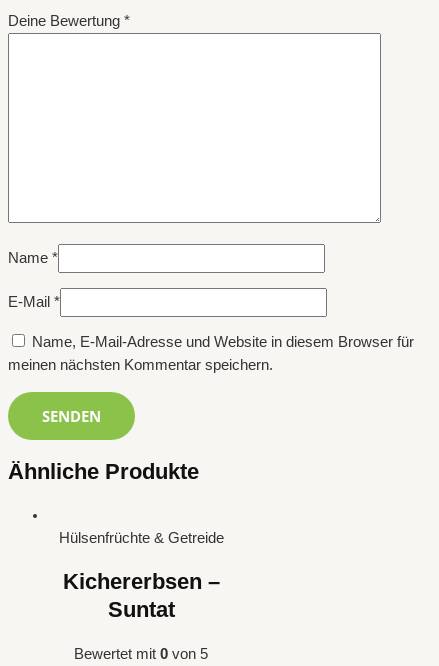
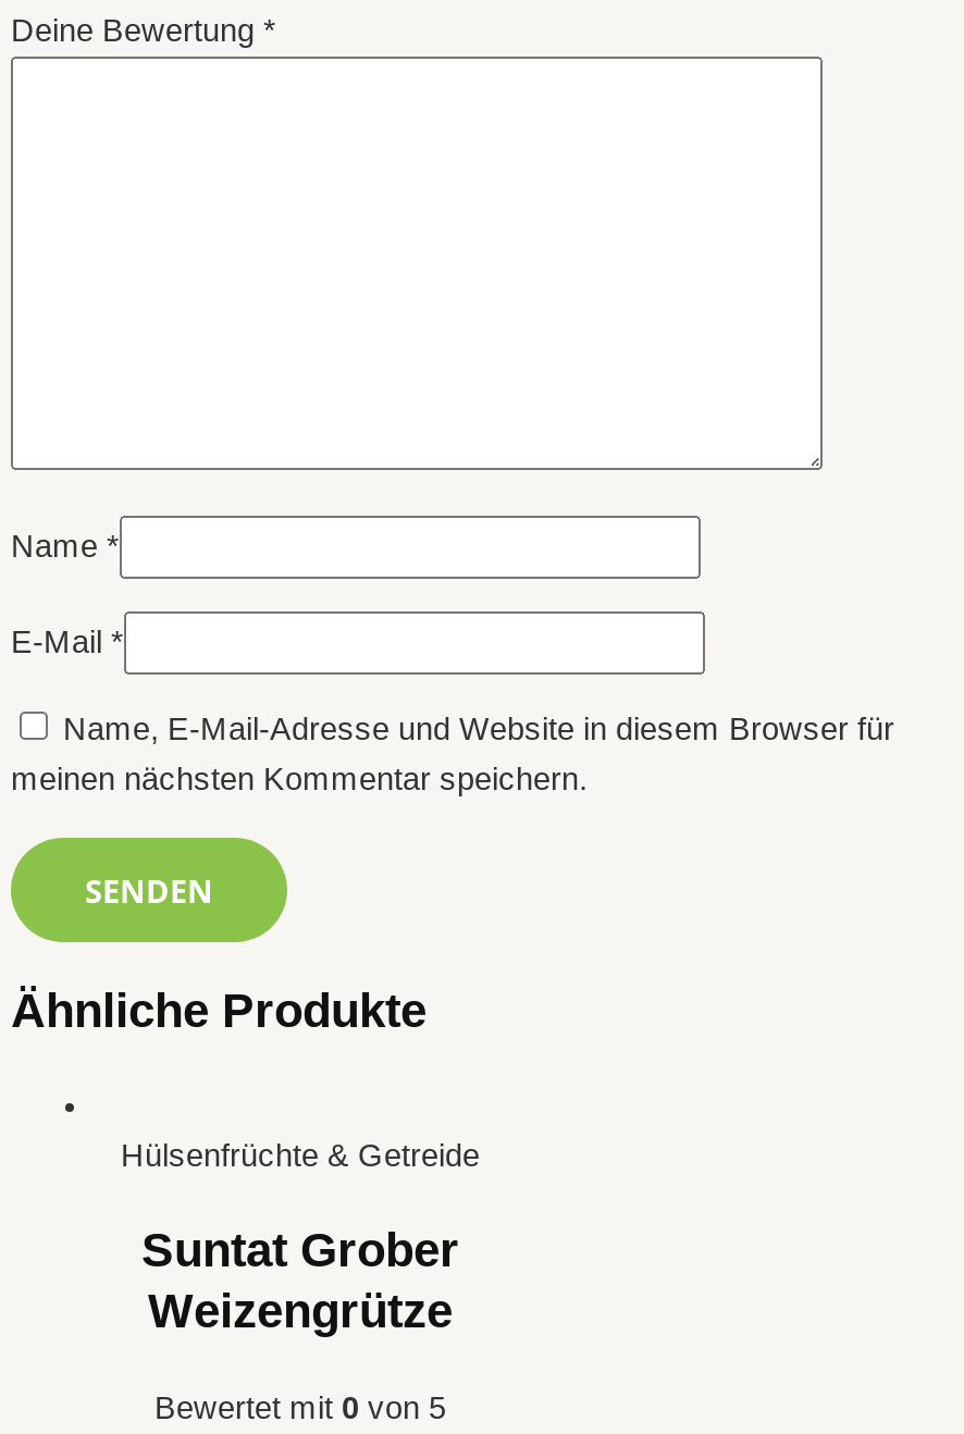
- Kichererbsen –
- Suntat
+ Suntat Grober
+ Weizengrütze
